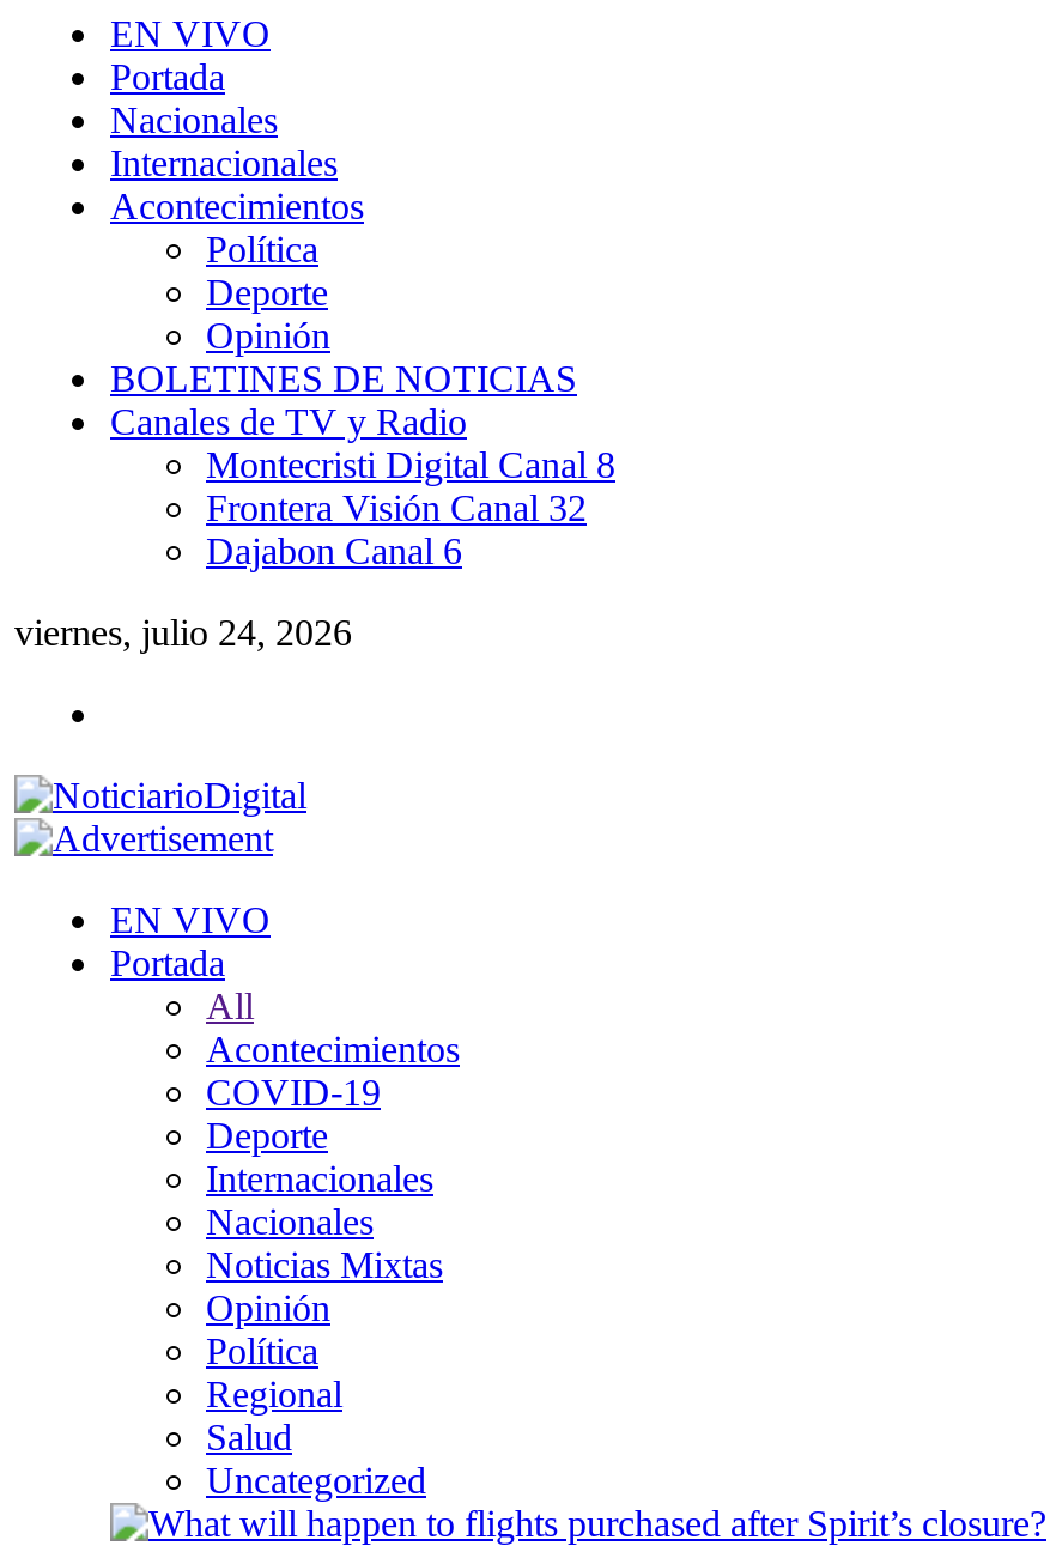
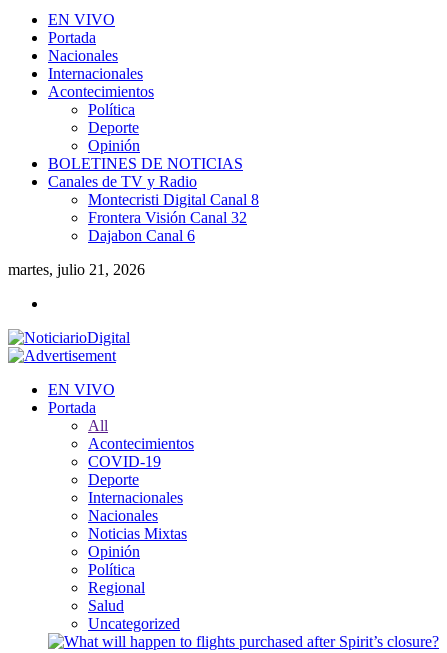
- viernes, julio 24, 2026
+ martes, julio 21, 2026
